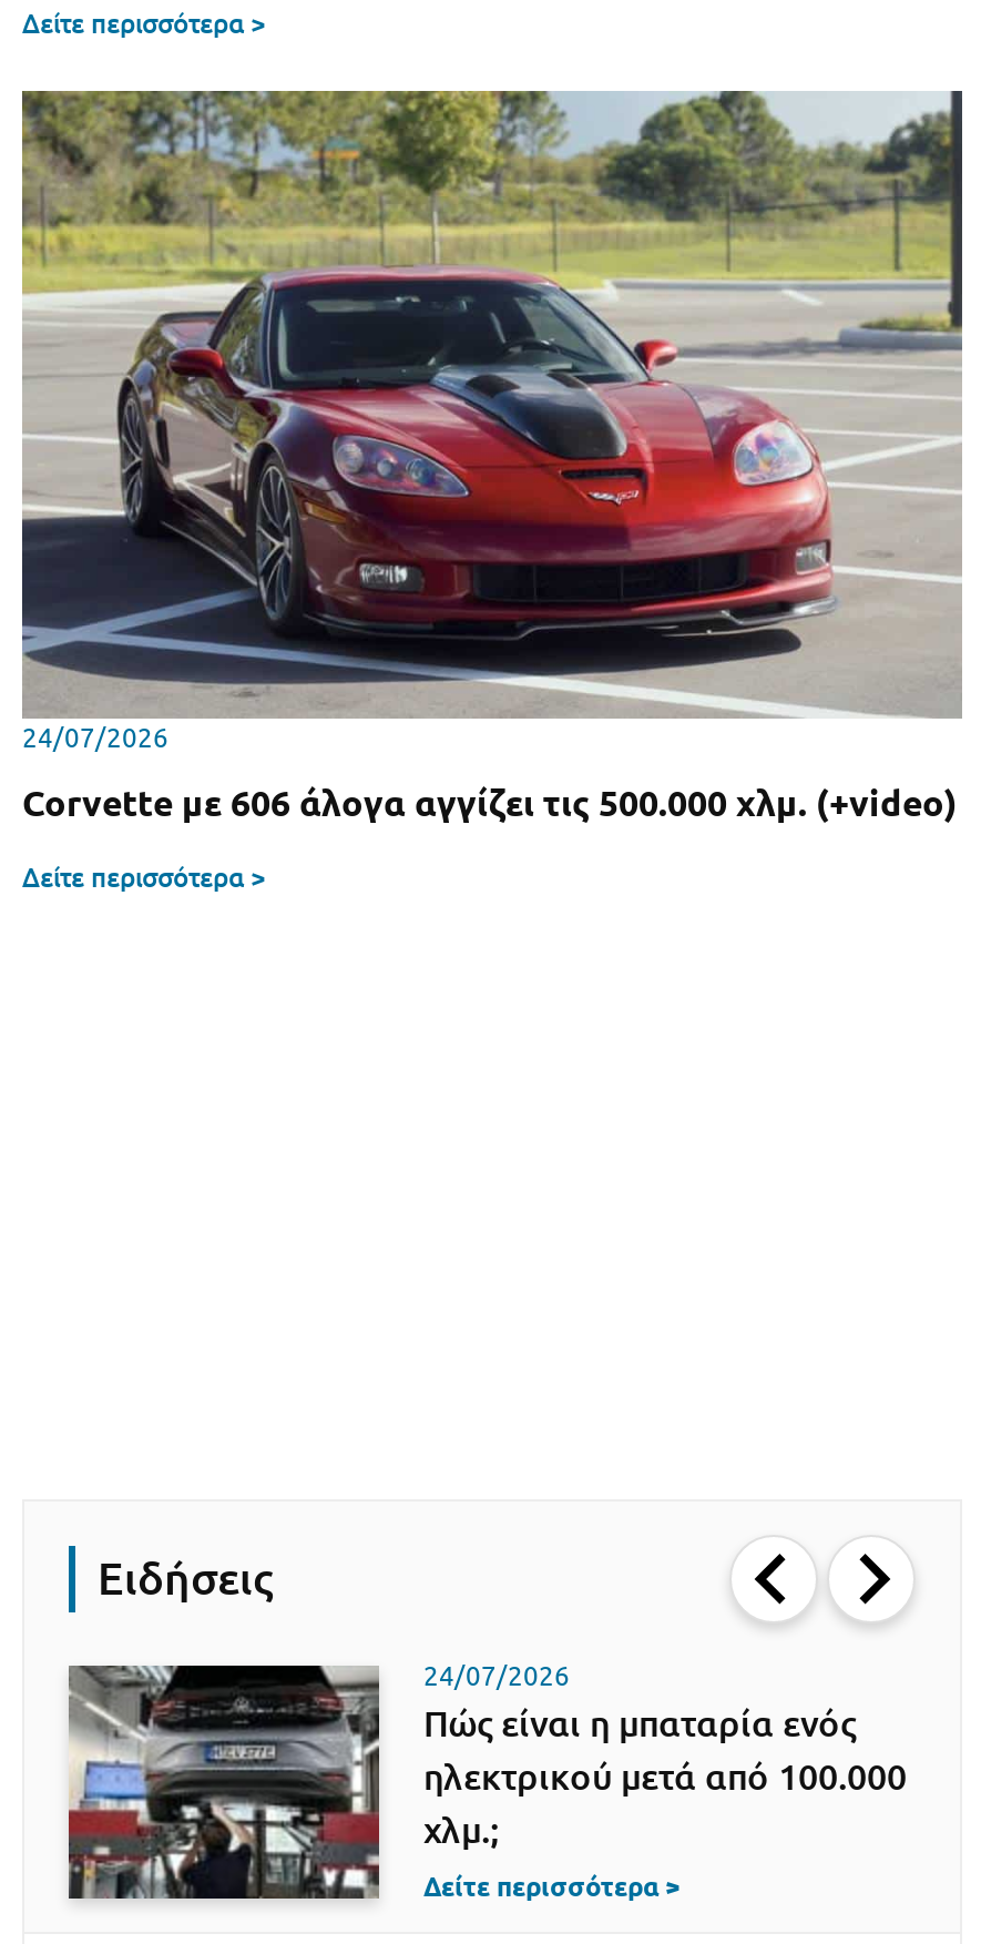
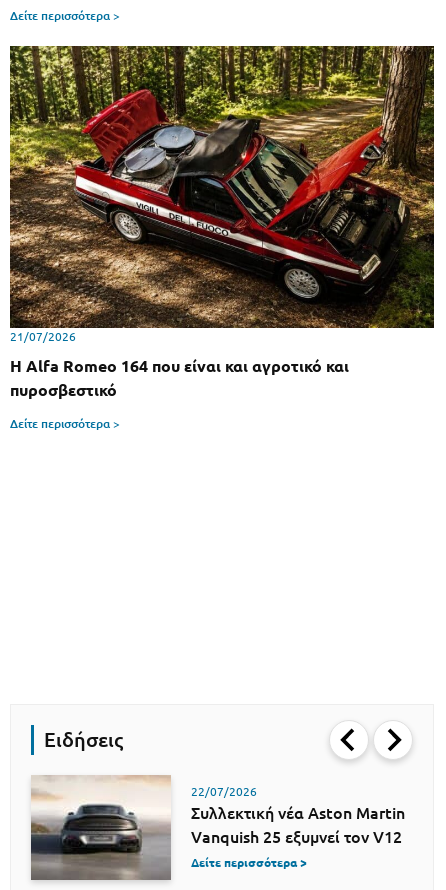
- [image]
- 24/07/2026
+ [image]
+ 21/07/2026

- Corvette με 606 άλογα αγγίζει τις 500.000 χλμ. (+video)
+ Η Alfa Romeo 164 που είναι και αγροτικό και
+ πυροσβεστικό

moved down: Δείτε περισσότερα > | Ειδήσεις

- [image]
- 24/07/2026
- Πώς είναι η μπαταρία ενός
- ηλεκτρικού μετά από 100.000
- χλμ.;
+ [image]
+ 22/07/2026
+ Συλλεκτική νέα Aston Martin
+ Vanquish 25 εξυμνεί τον V12
